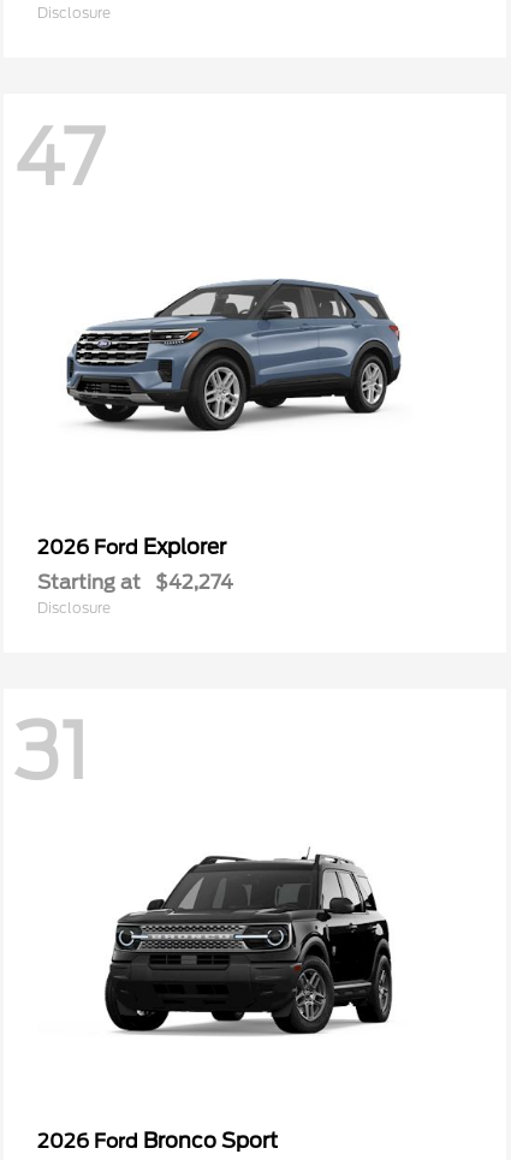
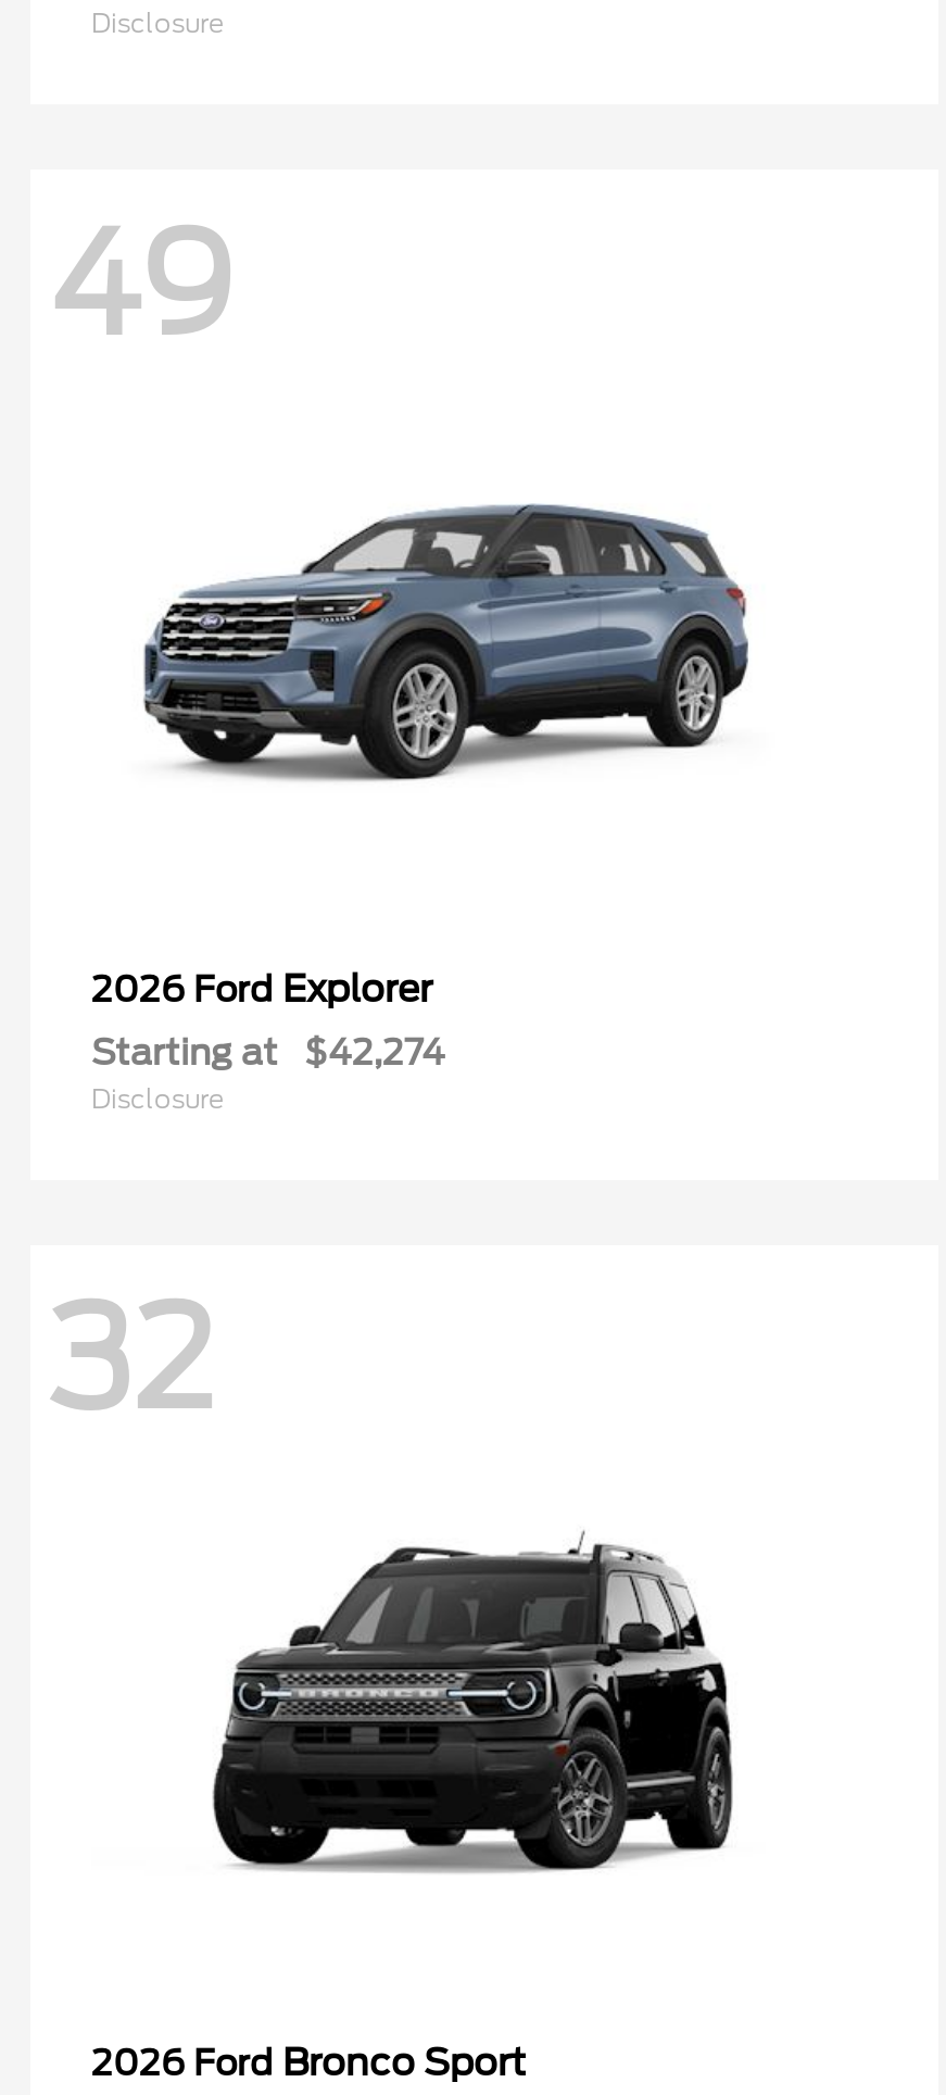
- 47
+ 49

- 31
+ 32
